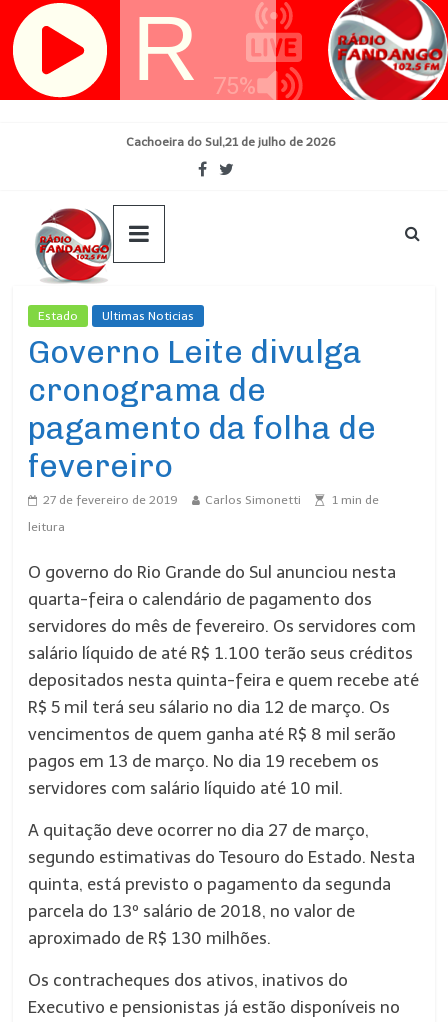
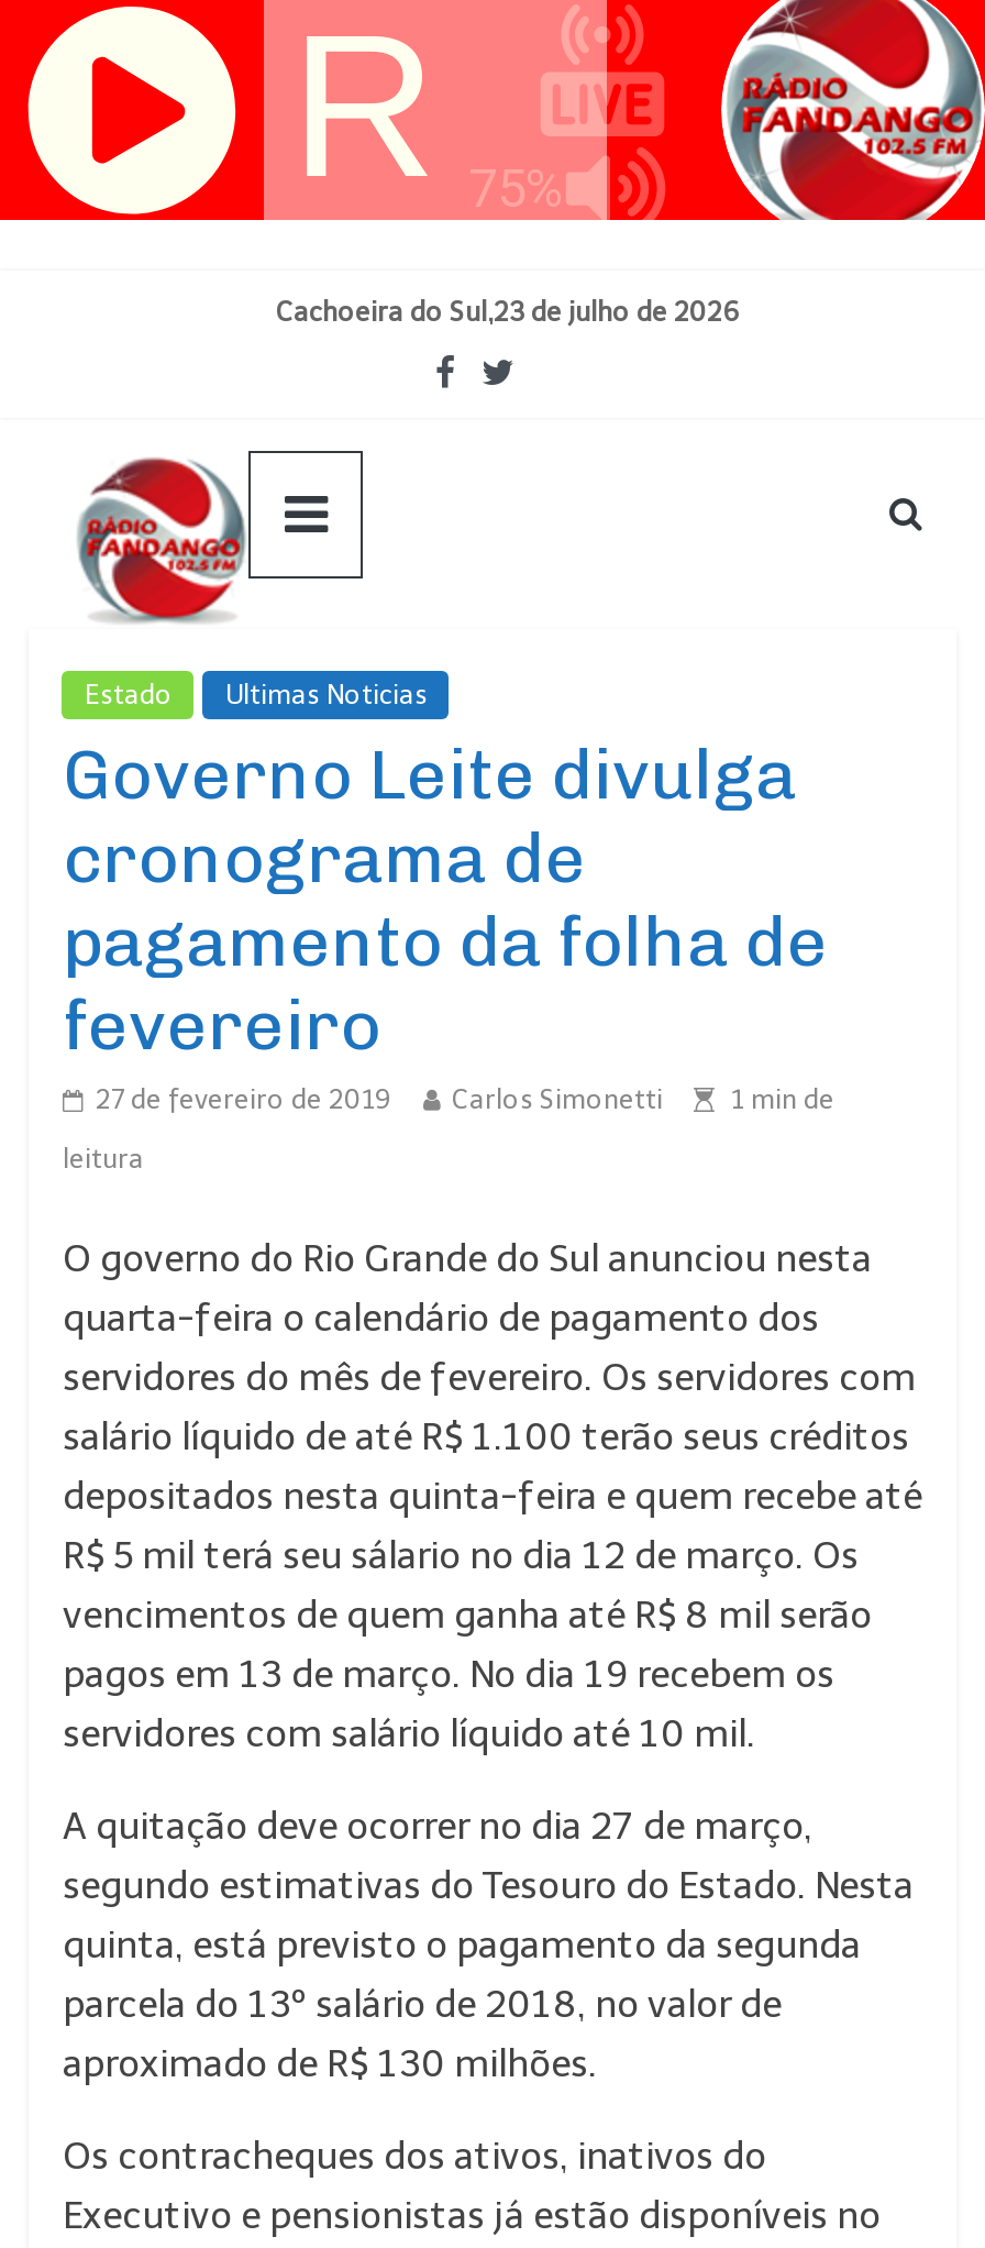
- Cachoeira do Sul,21 de julho de 2026
+ Cachoeira do Sul,23 de julho de 2026
